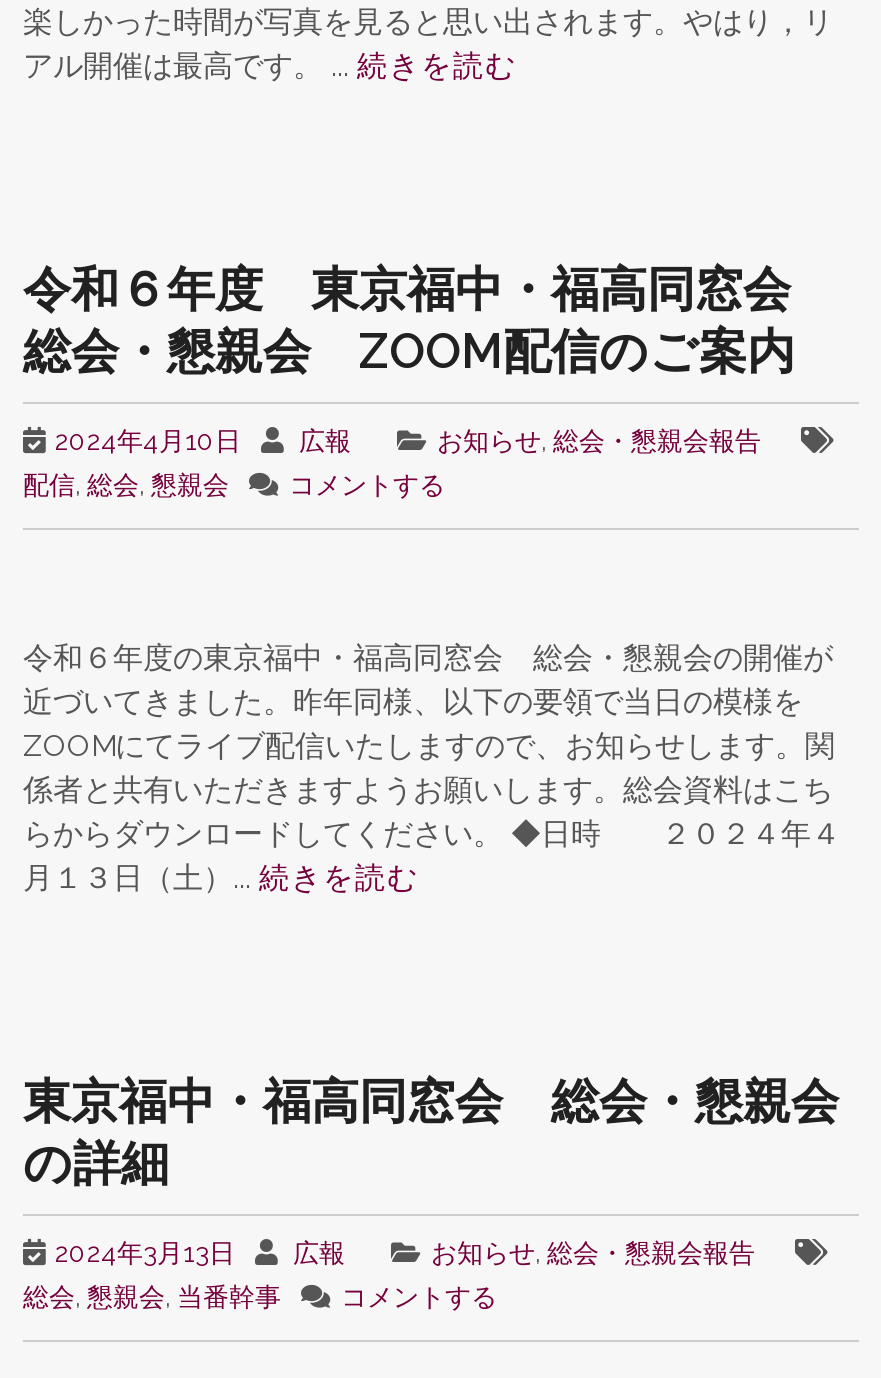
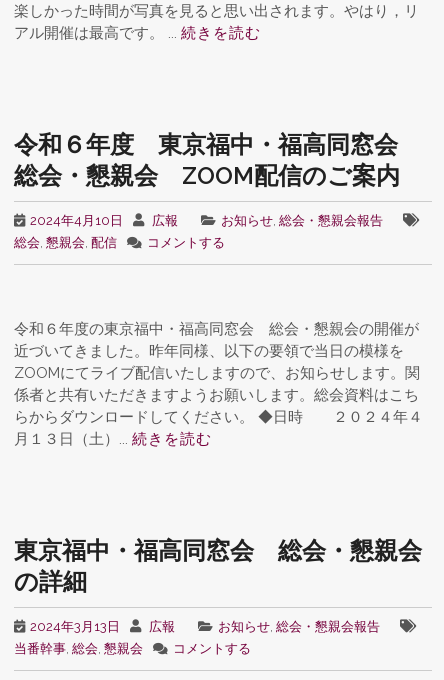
- 配信,総会,懇親会
+ 総会,懇親会,配信

- 総会,懇親会,当番幹事
+ 当番幹事,総会,懇親会
